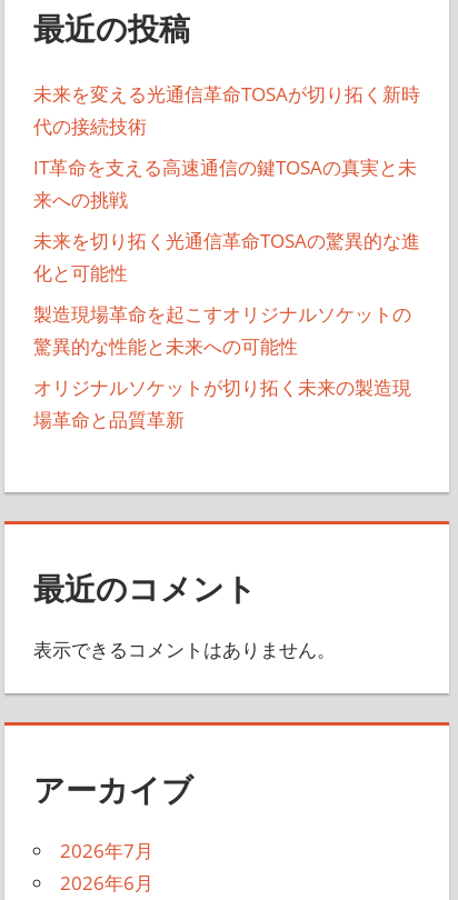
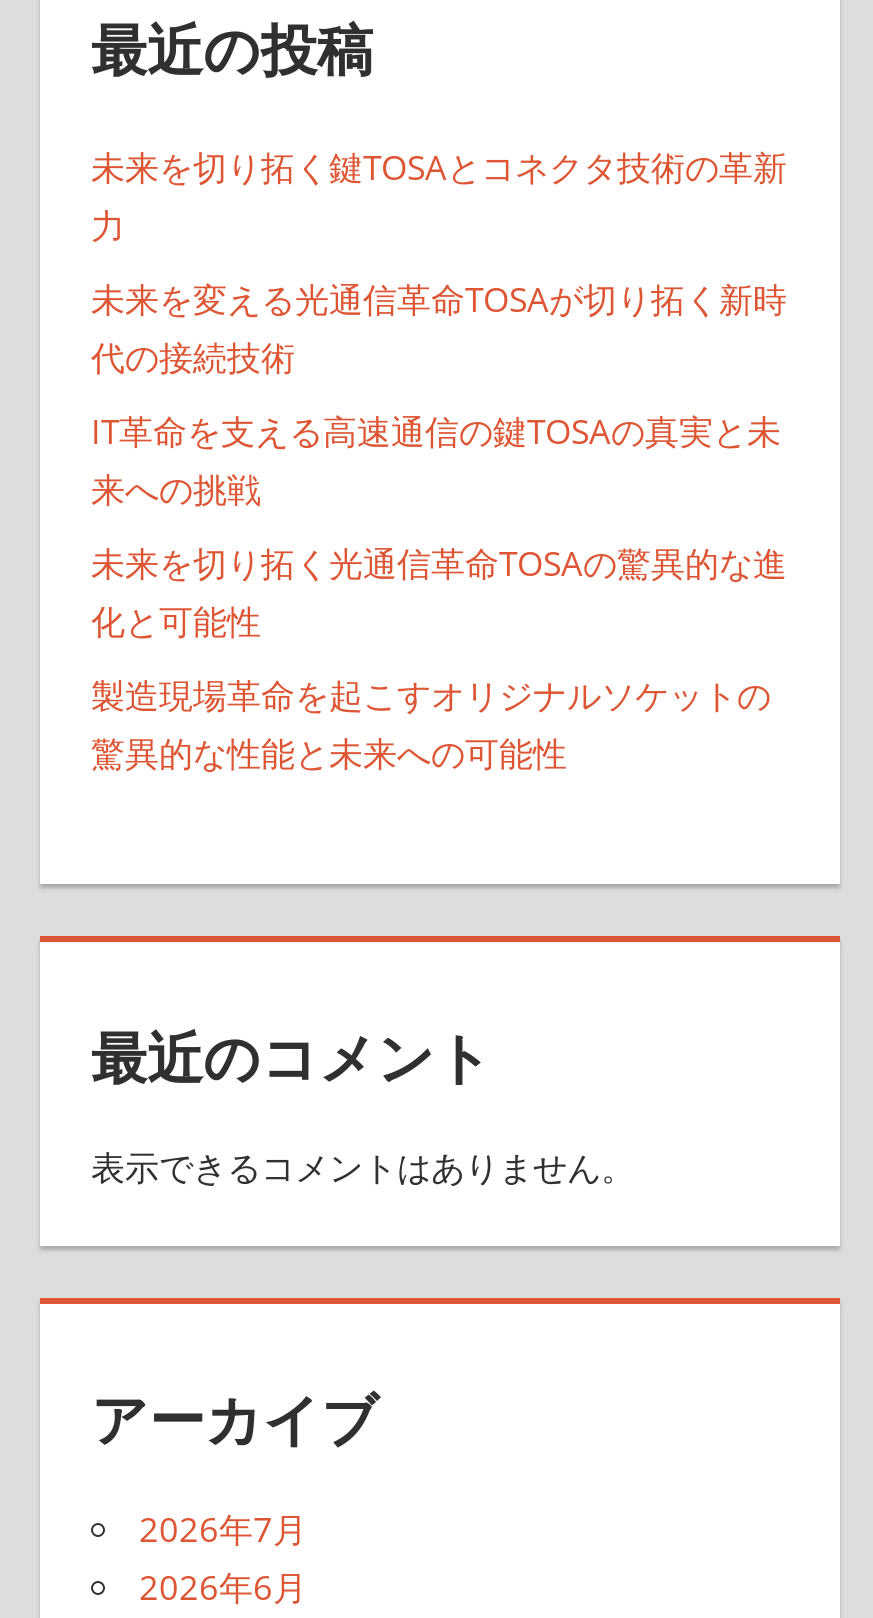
+ 未来を切り拓く鍵TOSAとコネクタ技術の革新
+ 力

moved down: 未来を変える光通信革命TOSAが切り拓く新時 | 代の接続技術 | IT革命を支える高速通信の鍵TOSAの真実と未 | 来への挑戦 | 未来を切り拓く光通信革命TOSAの驚異的な進 | 化と可能性 | 製造現場革命を起こすオリジナルソケットの | 驚異的な性能と未来への可能性

- オリジナルソケットが切り拓く未来の製造現
- 場革命と品質革新
